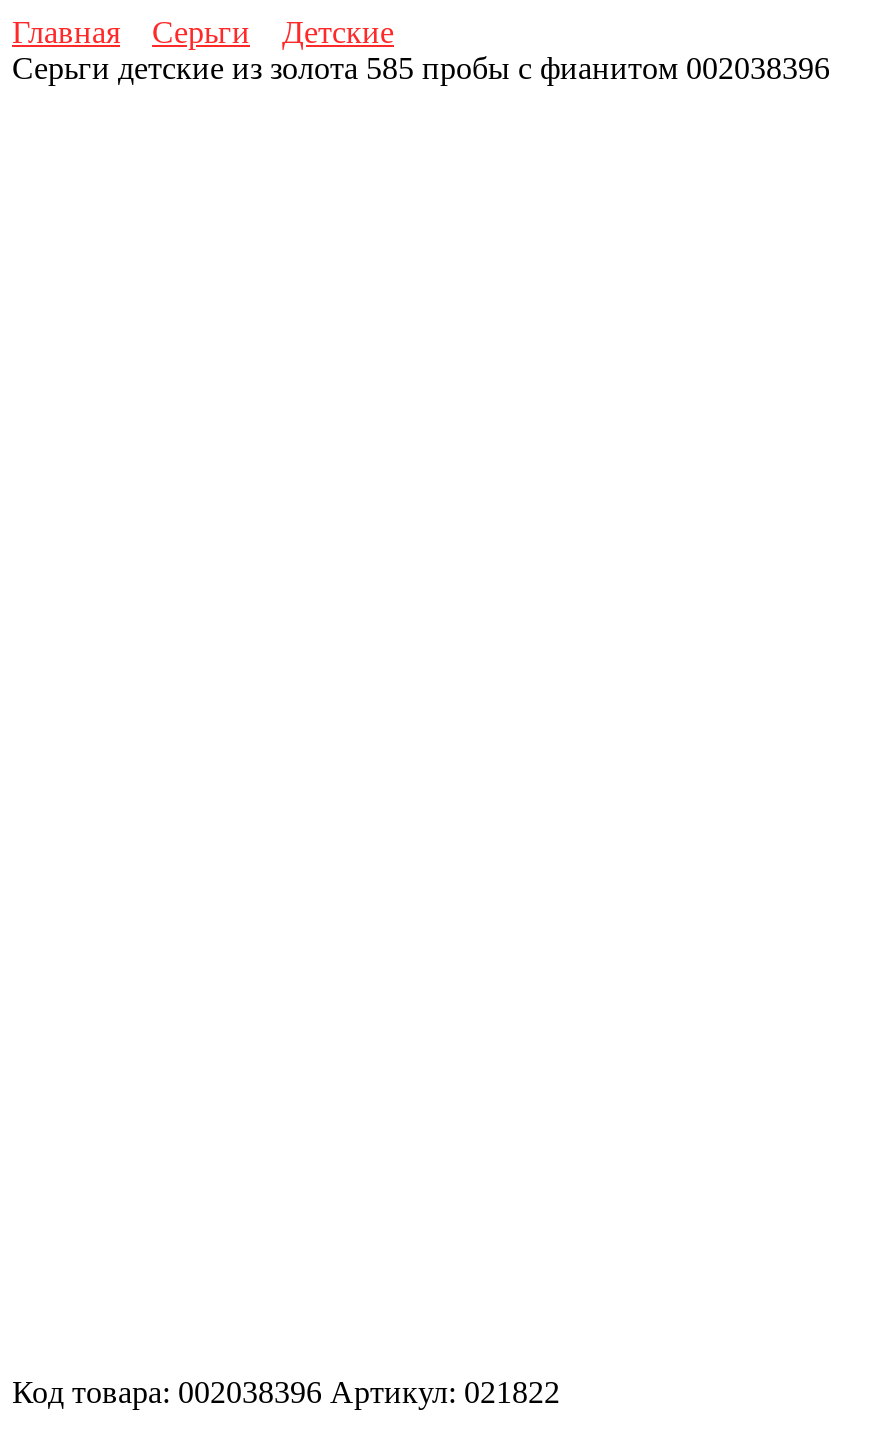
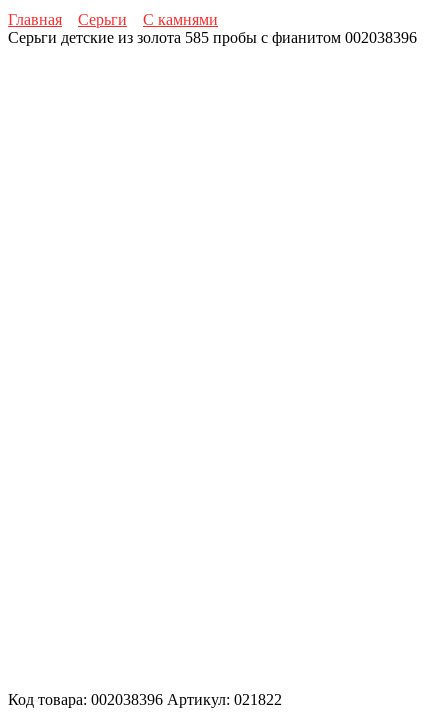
- Детские
+ С камнями
